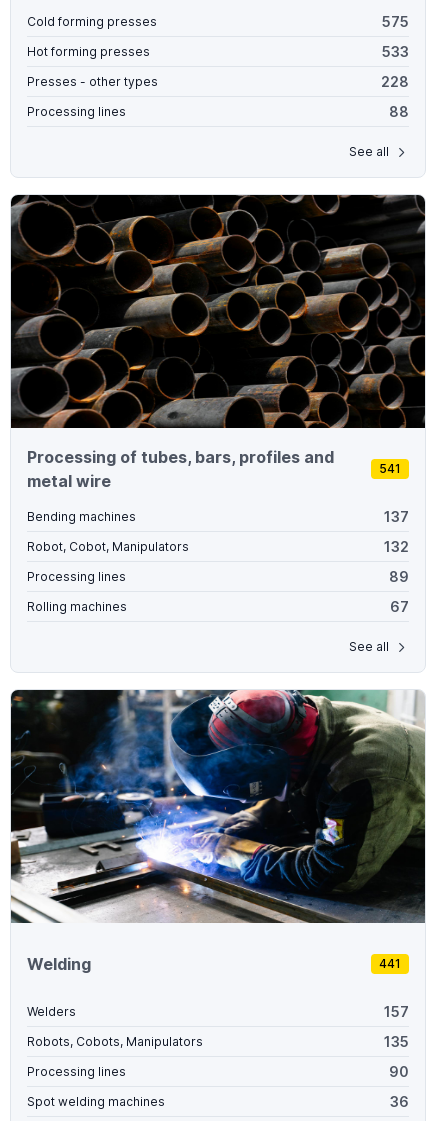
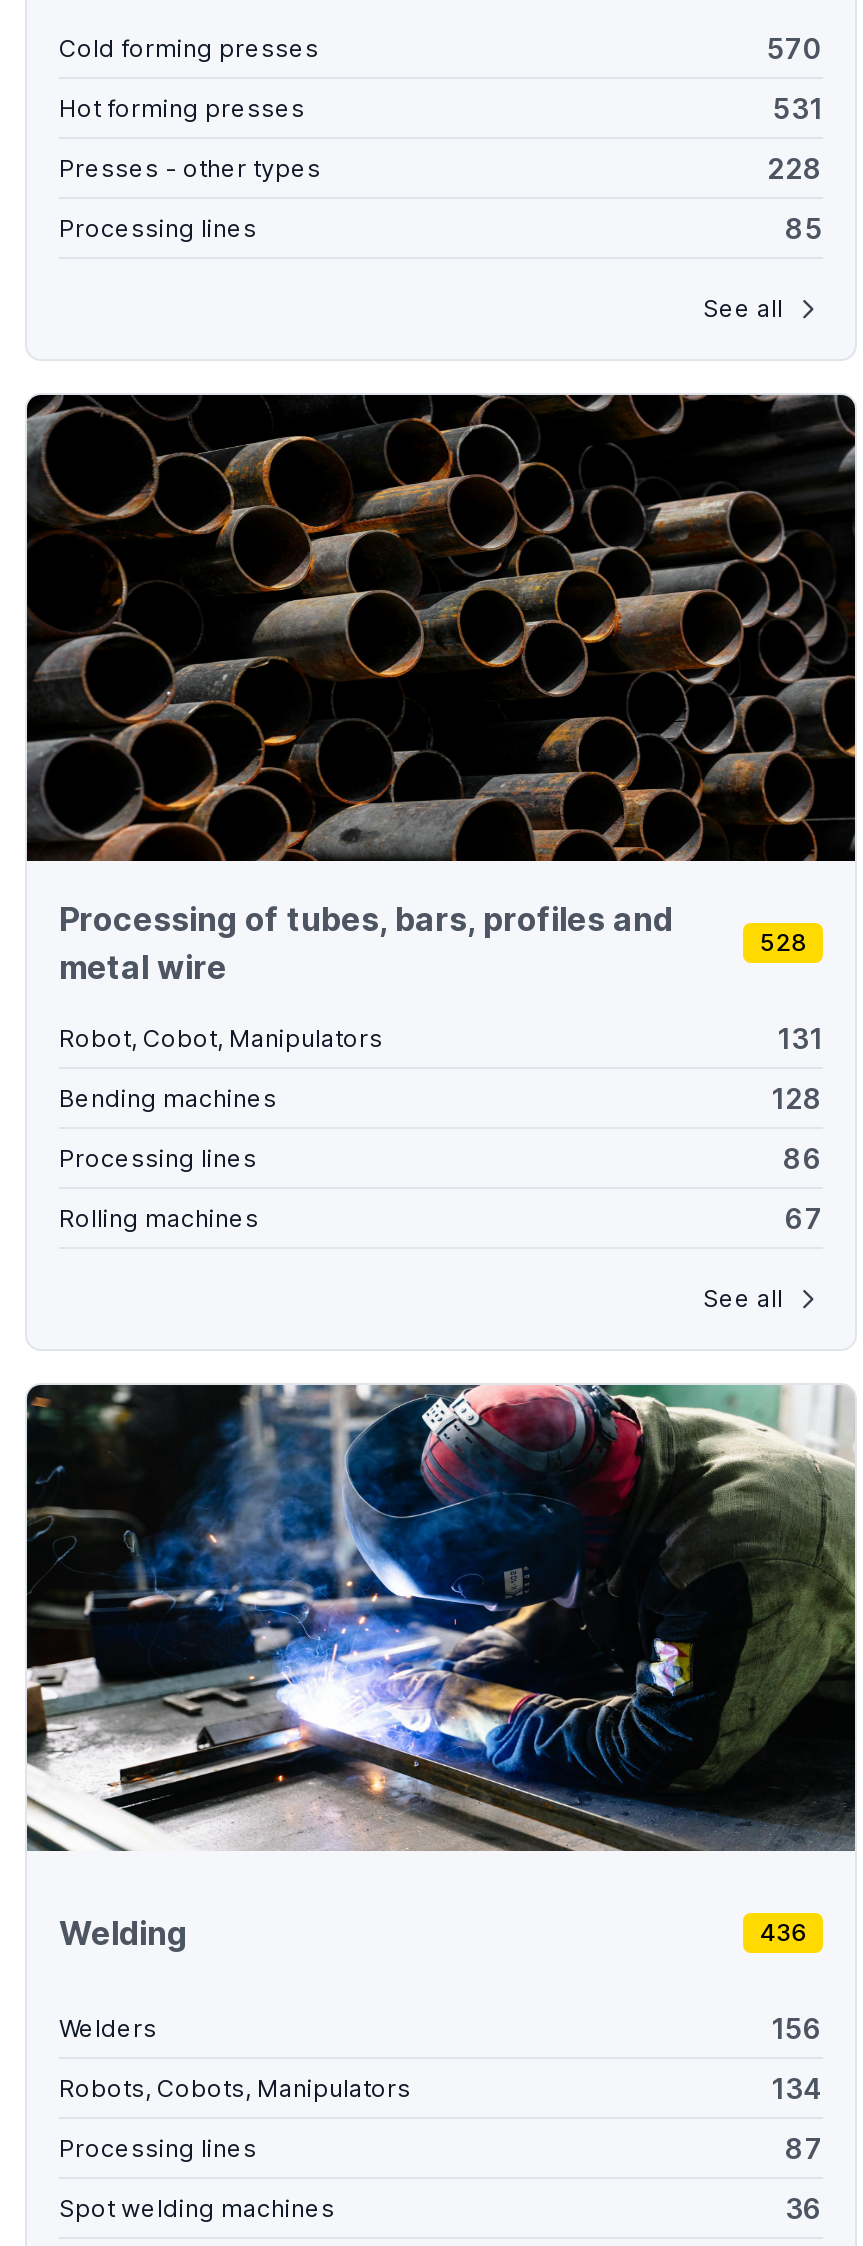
- 575
+ 570

- 533
+ 531

- 88
+ 85

- 541
+ 528
+ 131

moved down: Bending machines

- 137
- 132
+ 128

moved up: Robot, Cobot, Manipulators

- 89
+ 86

- 441
+ 436

- 157
+ 156

- 135
+ 134

- 90
+ 87
